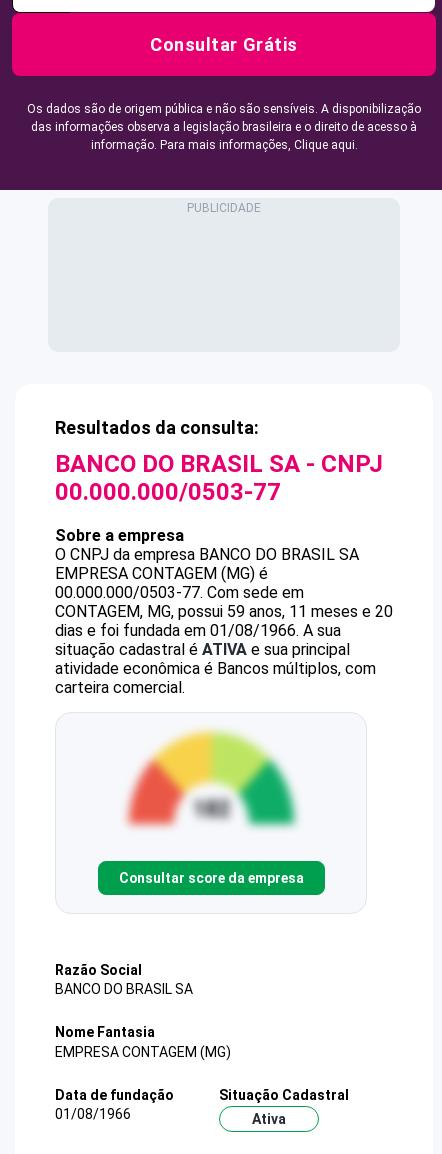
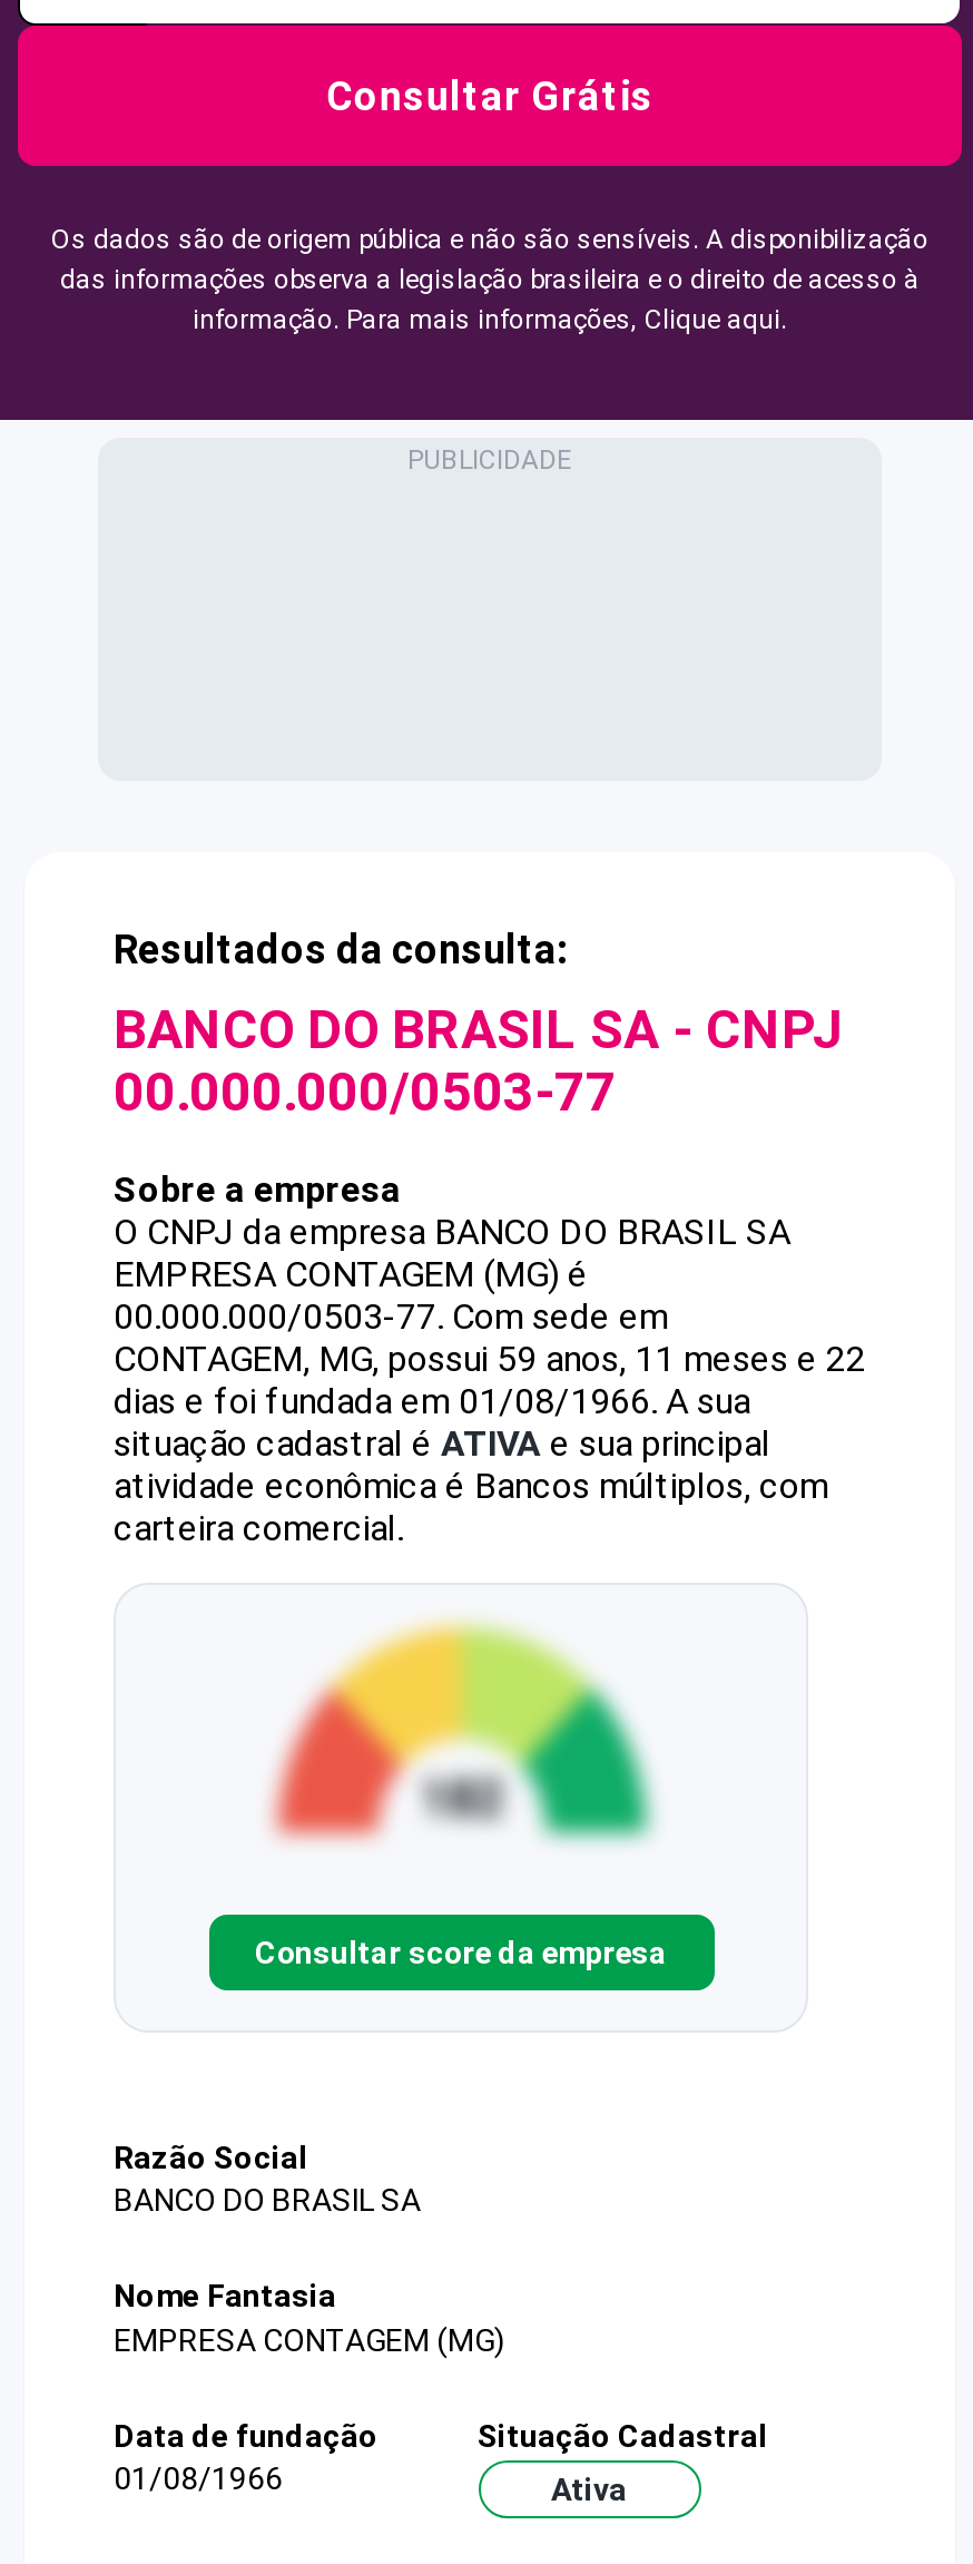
- CONTAGEM, MG, possui 59 anos, 11 meses e 20
+ CONTAGEM, MG, possui 59 anos, 11 meses e 22
